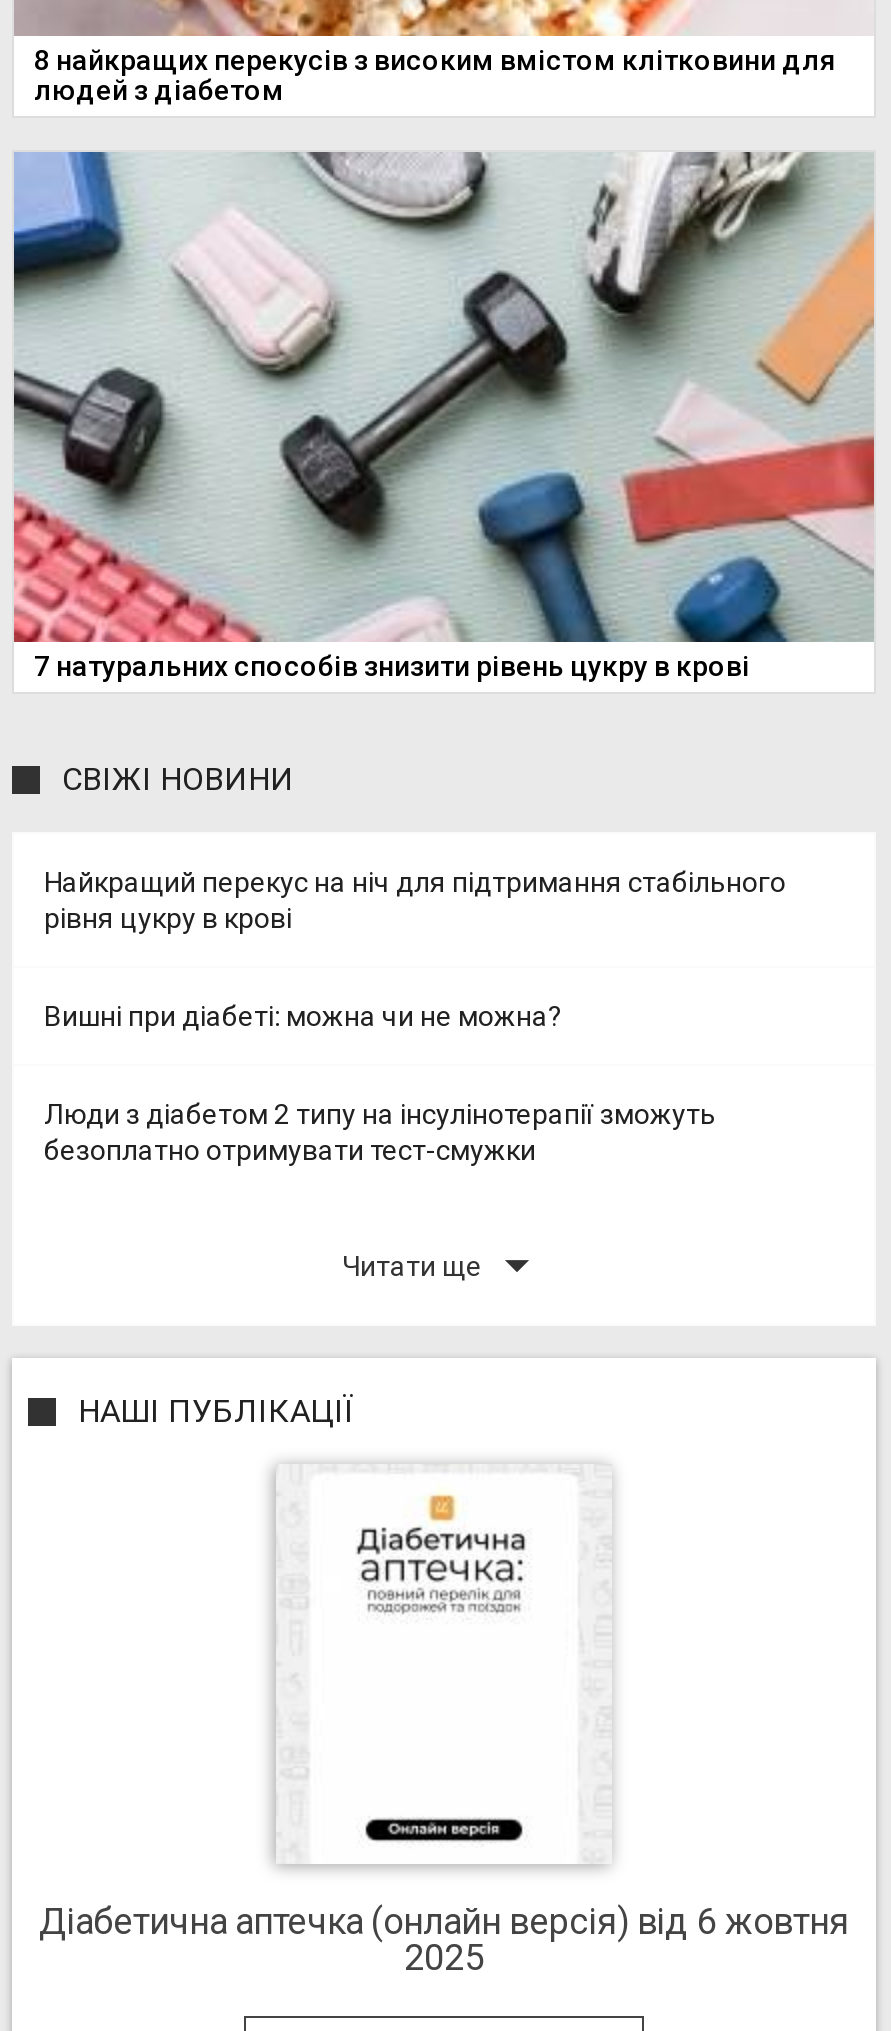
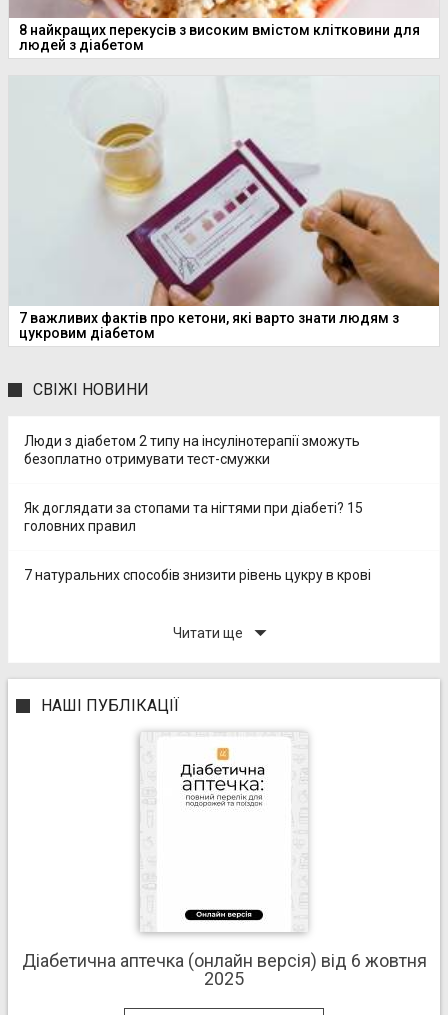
+ 7 важливих фактів про кетони, які варто знати людям з
+ цукровим діабетом

- [image]
+ [image]

moved down: 7 натуральних способів знизити рівень цукру в крові

- Найкращий перекус на ніч для підтримання стабільного
- рівня цукру в крові
- Вишні при діабеті: можна чи не можна?

moved up: Люди з діабетом 2 типу на інсулінотерапії зможуть | безоплатно отримувати тест-смужки

+ Як доглядати за стопами та нігтями при діабеті? 15
+ головних правил
